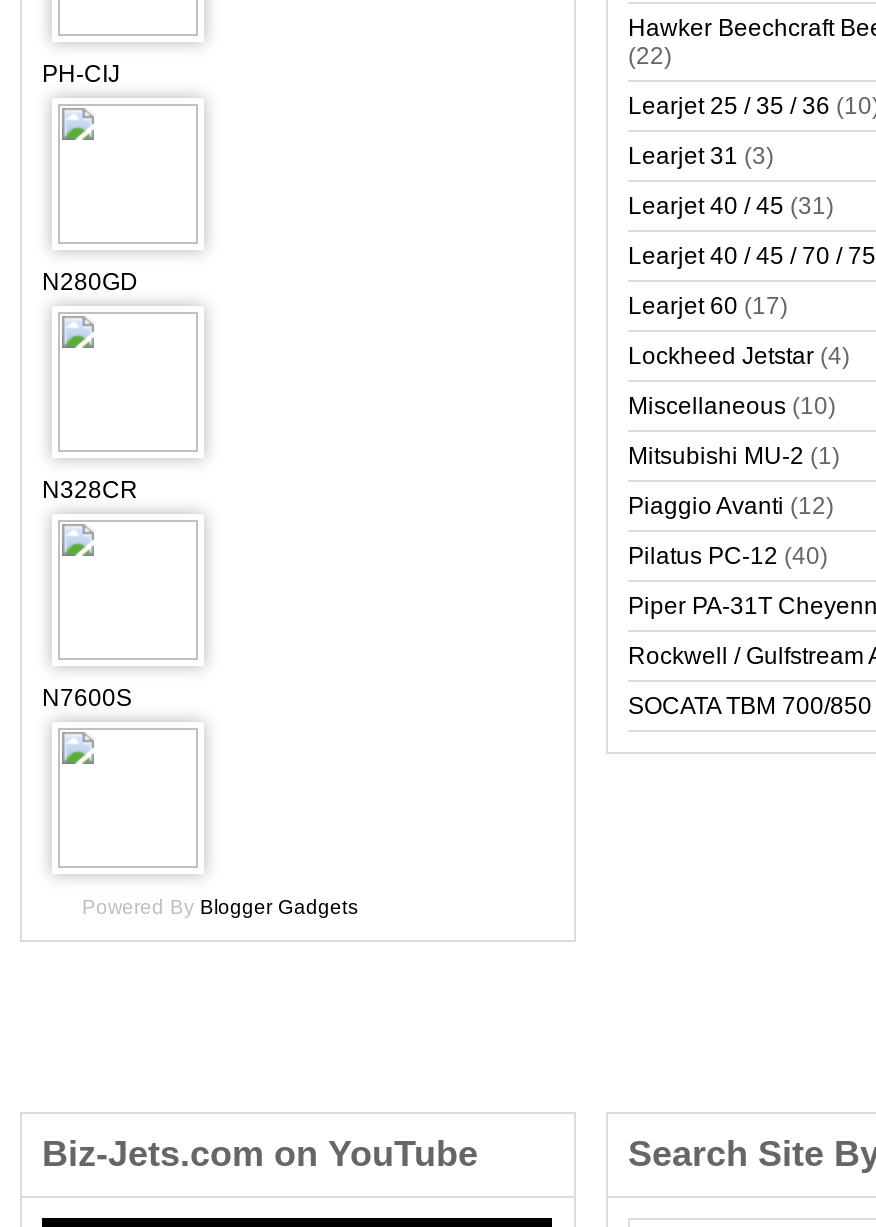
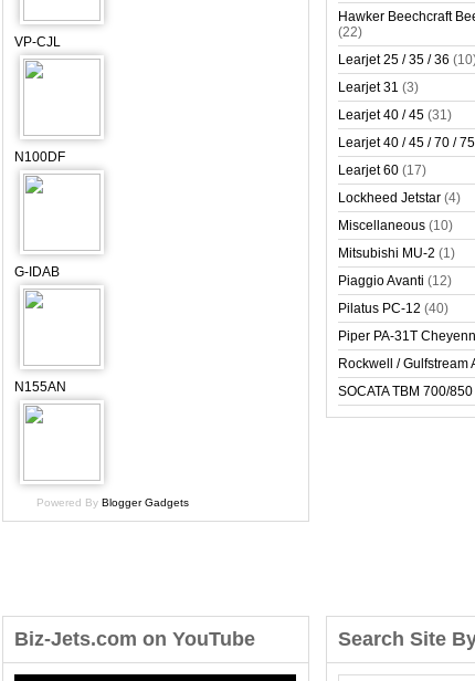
- PH-CIJ
+ VP-CJL

- N280GD
+ N100DF

- N328CR
+ G-IDAB

- N7600S
+ N155AN
